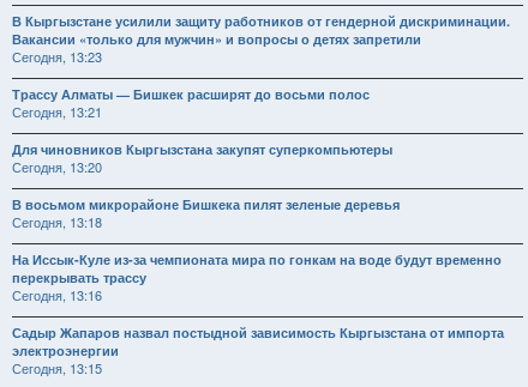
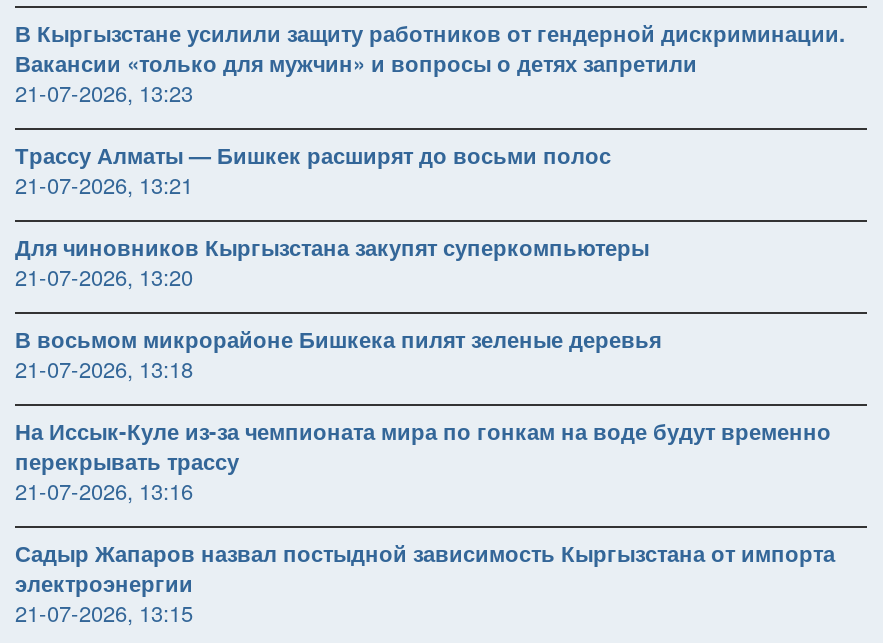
- Сегодня, 13:23
+ 21-07-2026, 13:23

- Сегодня, 13:21
+ 21-07-2026, 13:21

- Сегодня, 13:20
+ 21-07-2026, 13:20

- Сегодня, 13:18
+ 21-07-2026, 13:18

- Сегодня, 13:16
+ 21-07-2026, 13:16

- Сегодня, 13:15
+ 21-07-2026, 13:15
